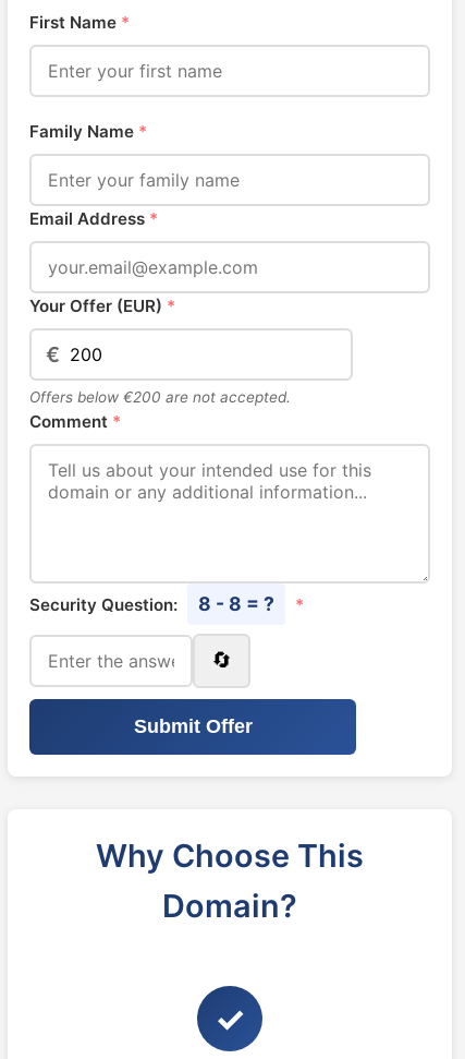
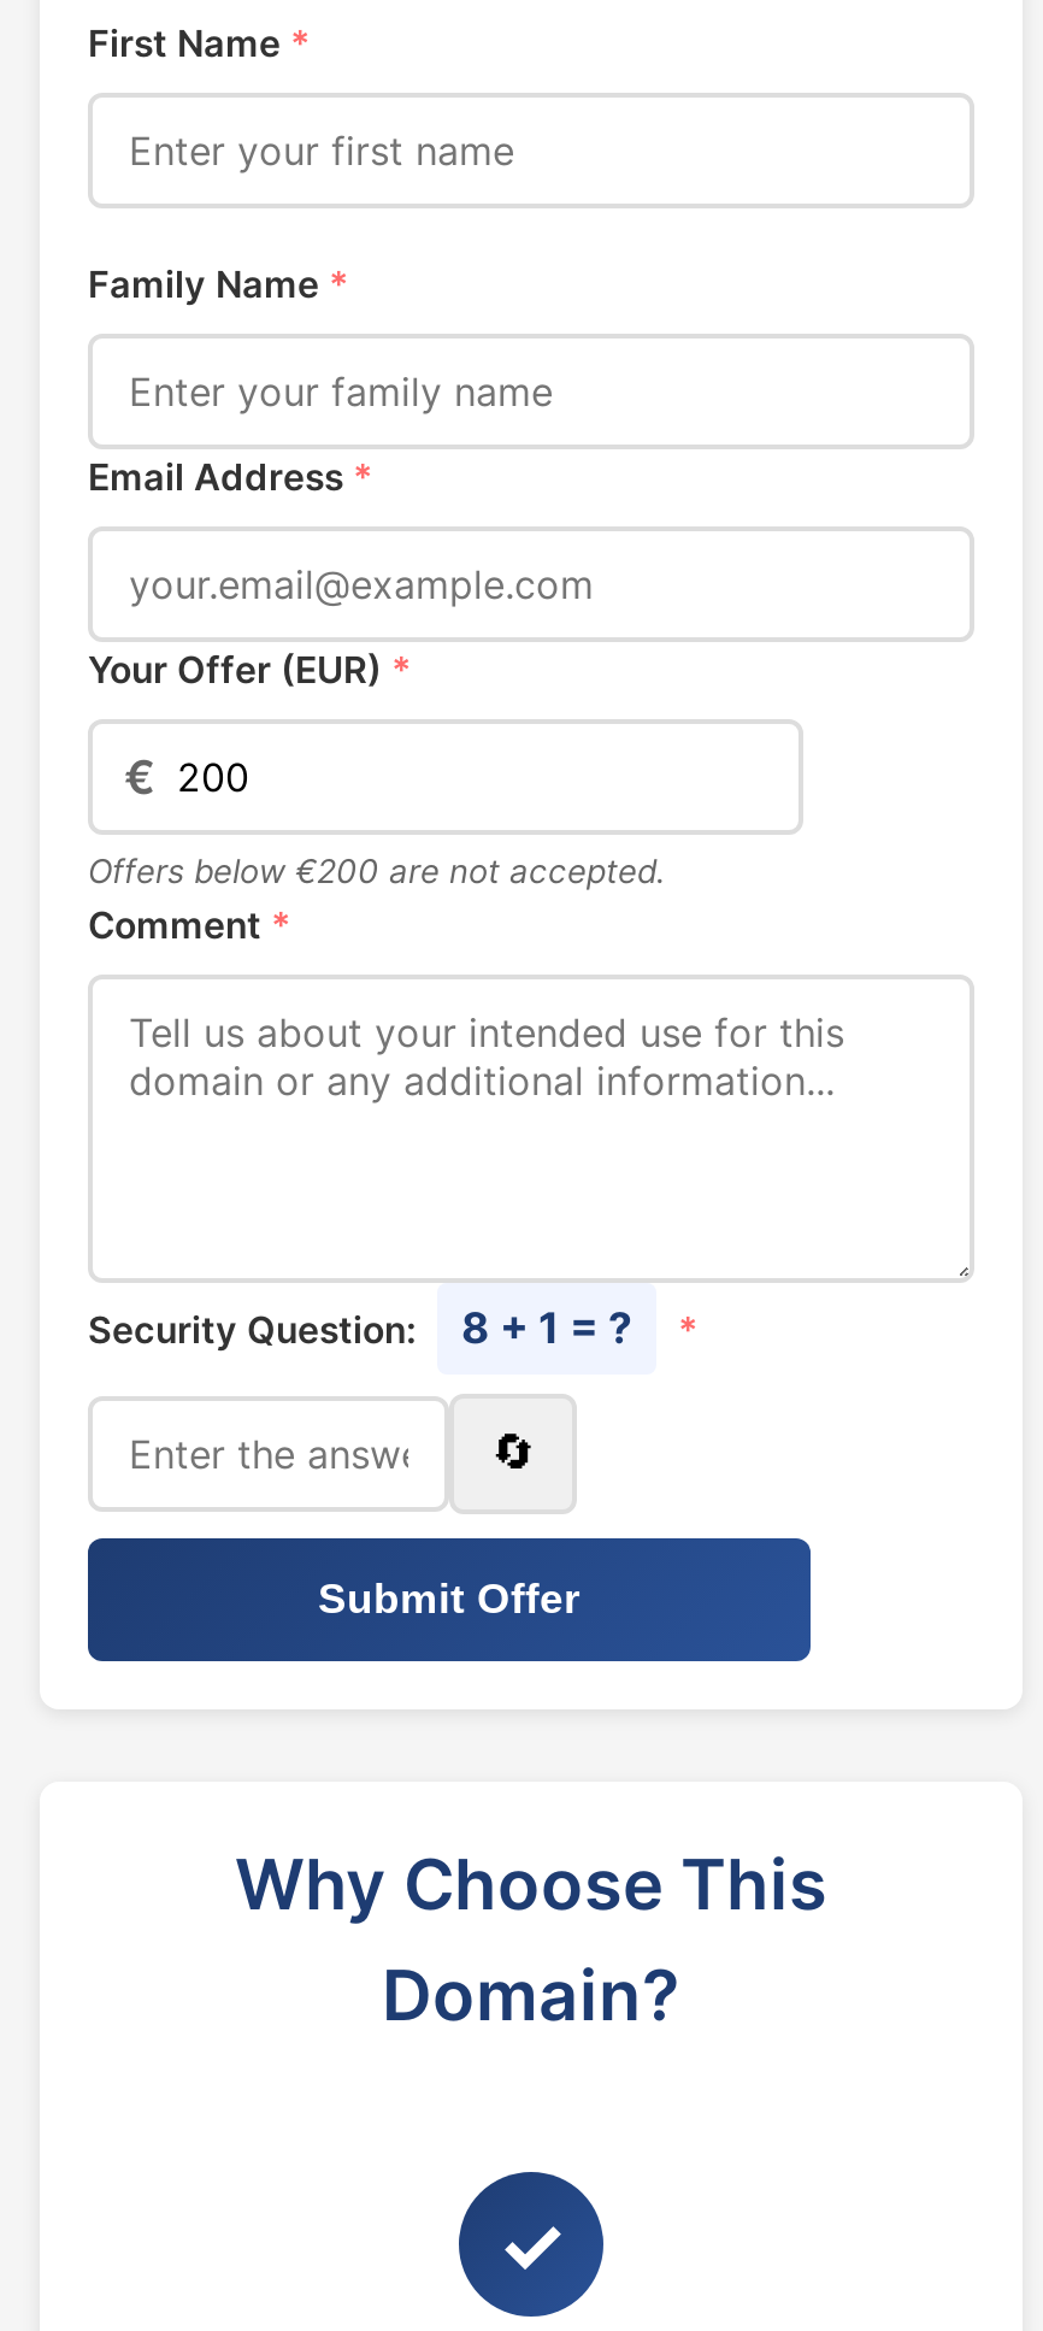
- 8 - 8 = ?
+ 8 + 1 = ?
